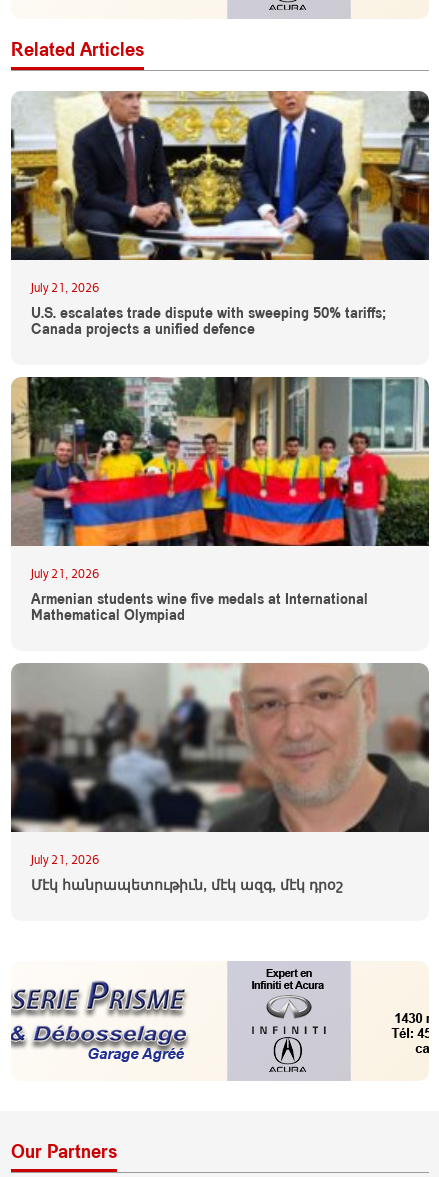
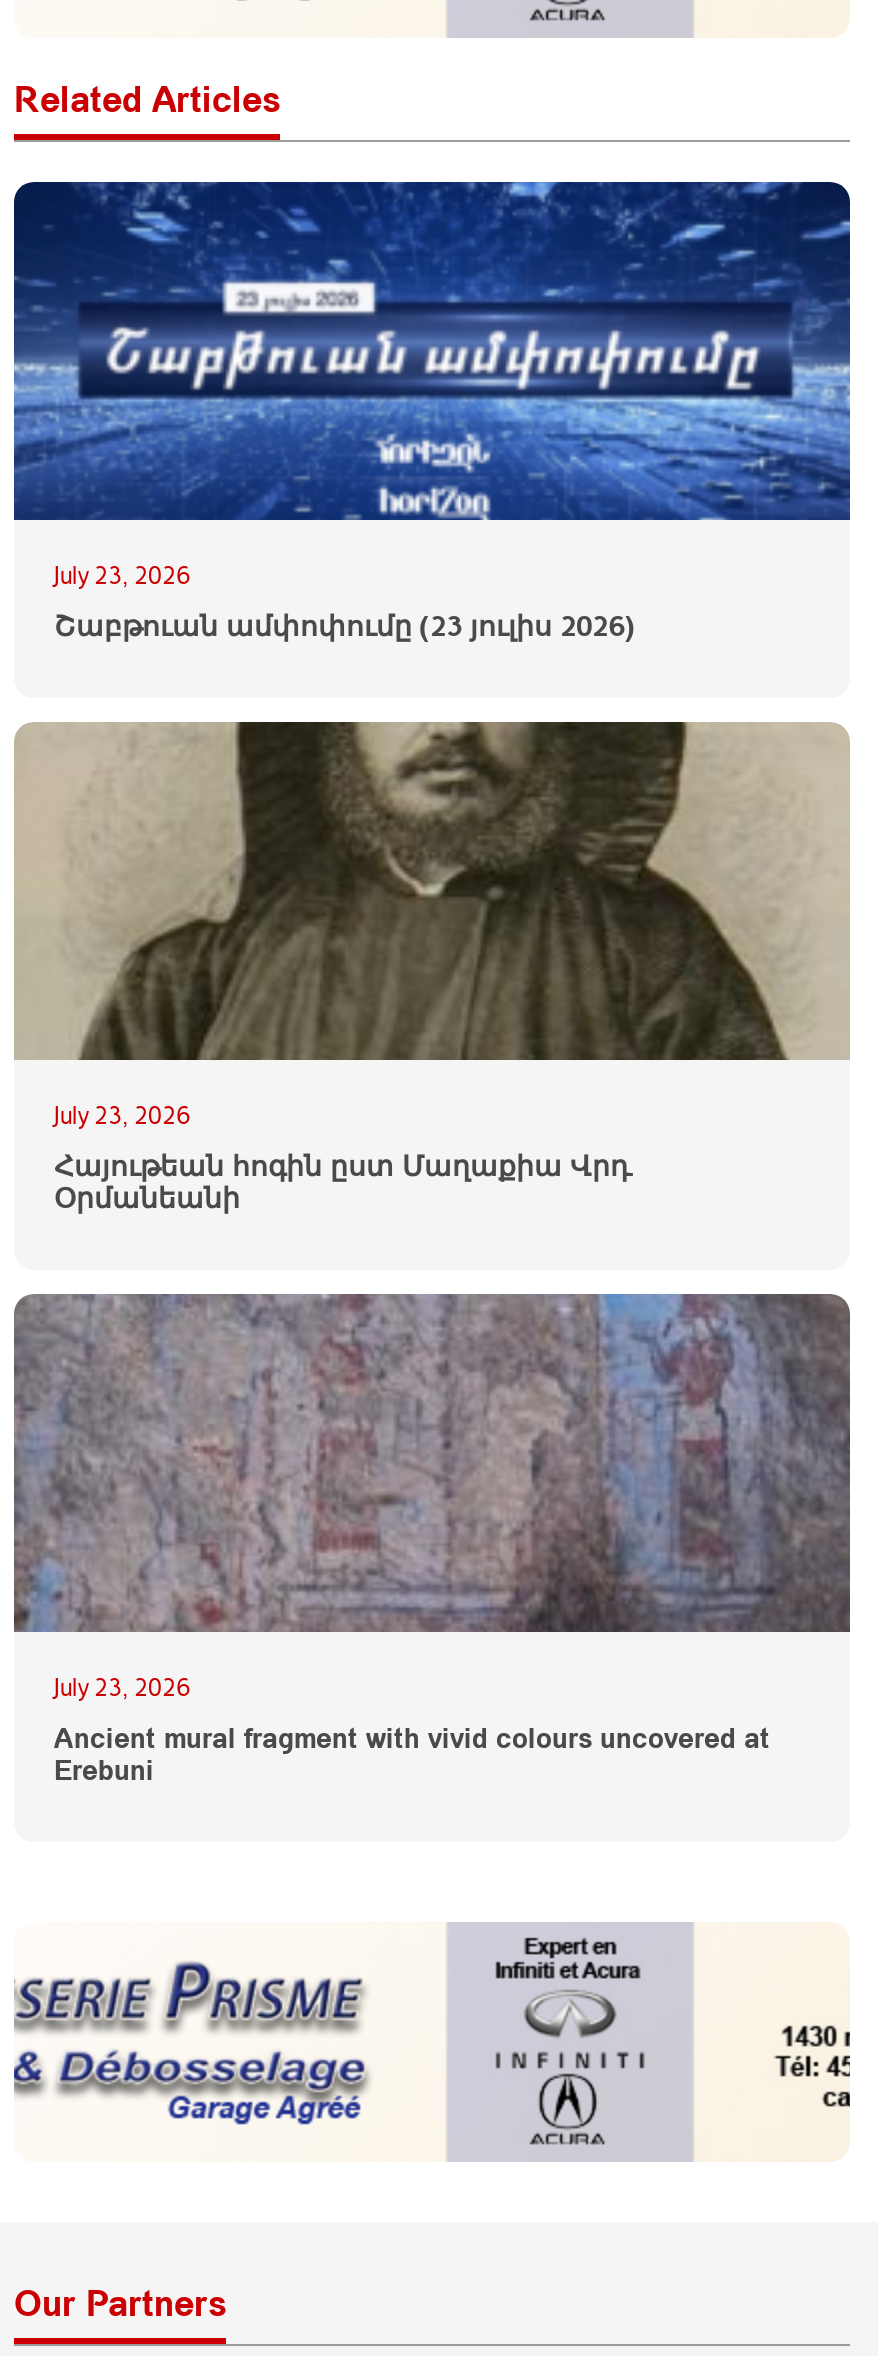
- [image]
- July 21, 2026
+ [image]
+ July 23, 2026

- U.S. escalates trade dispute with sweeping 50% tariffs;
- Canada projects a unified defence
+ Շաբթուան ամփոփումը (23 յուլիս 2026)

- [image]
- July 21, 2026
+ [image]
+ July 23, 2026

- Armenian students wine five medals at International
- Mathematical Olympiad
+ Հայութեան հոգին ըստ Մաղաքիա Վրդ.
+ Օրմանեանի

- [image]
- July 21, 2026
+ [image]
+ July 23, 2026

- Մէկ հանրապետութիւն, մէկ ազգ, մէկ դրօշ
+ Ancient mural fragment with vivid colours uncovered at
+ Erebuni
